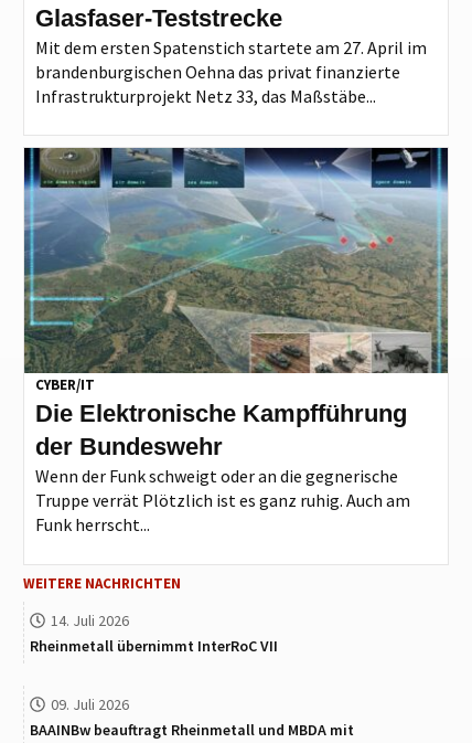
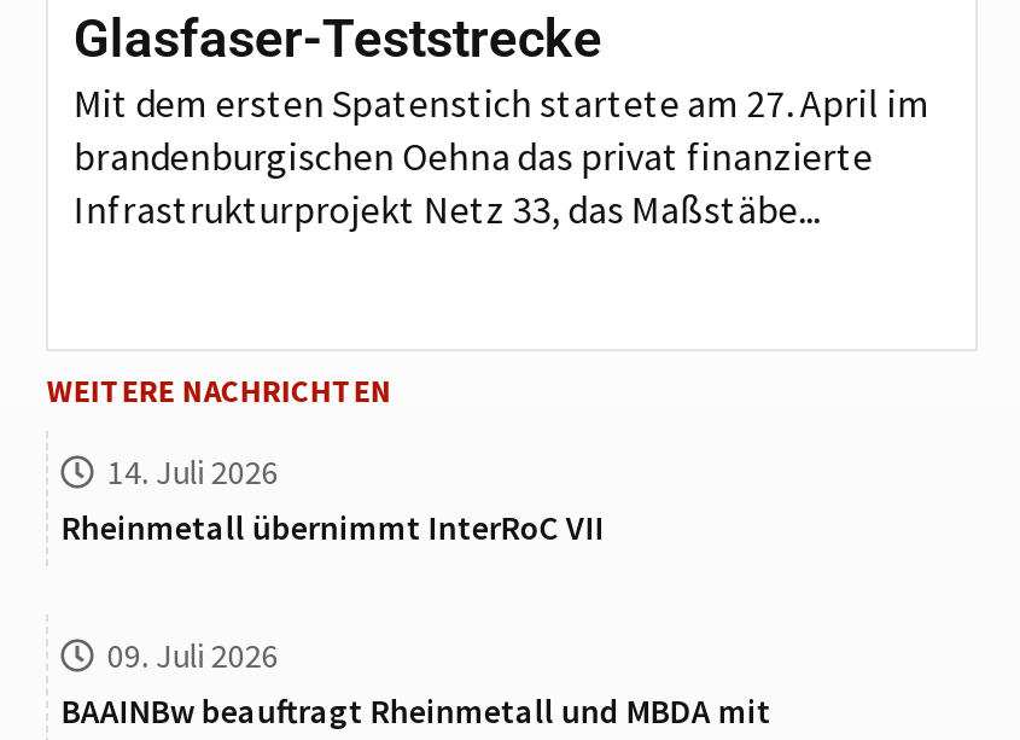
- [image]
- CYBER/IT
- Die Elektronische Kampfführung
- der Bundeswehr
- Wenn der Funk schweigt oder an die gegnerische
- Truppe verrät Plötzlich ist es ganz ruhig. Auch am
- Funk herrscht...
